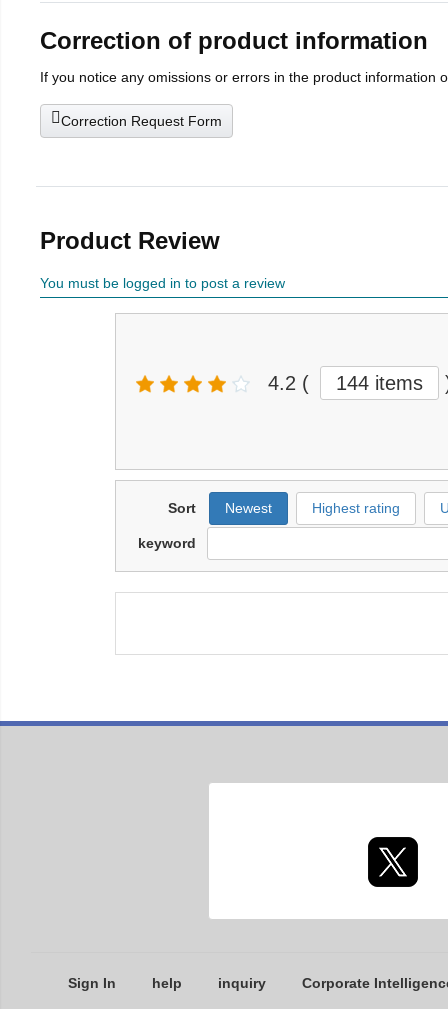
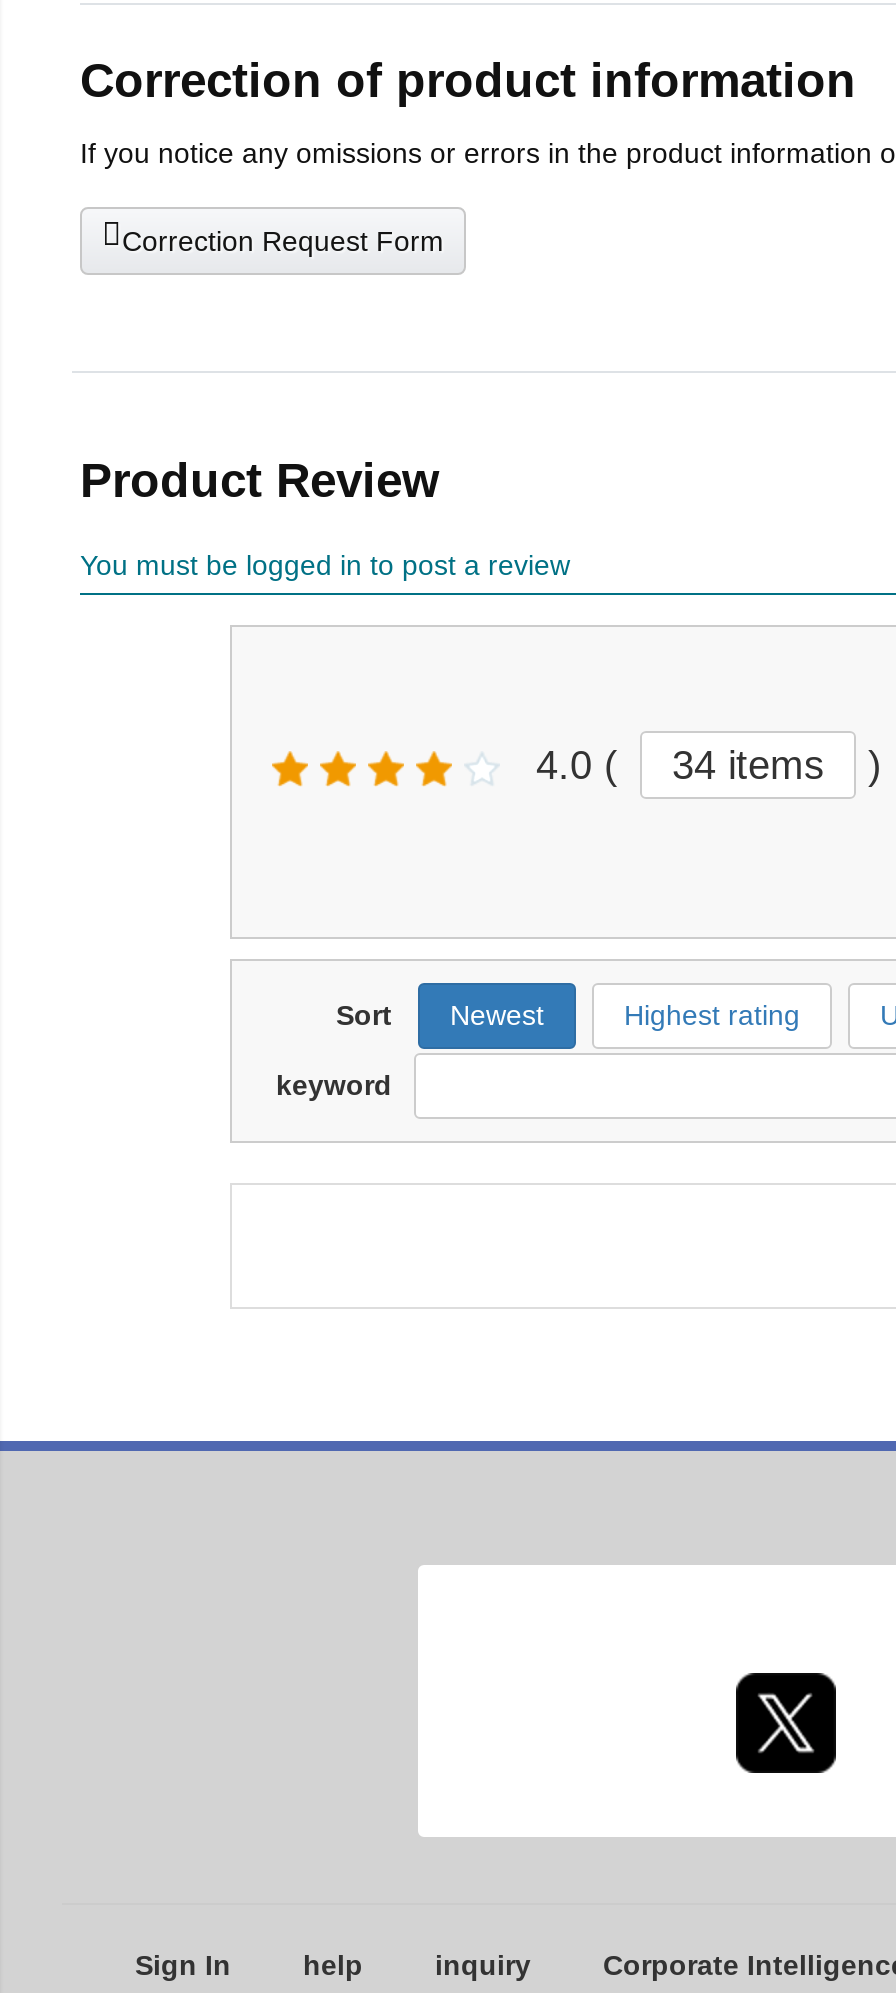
- 4.2 (
+ 4.0 (

- 144 items
+ 34 items
